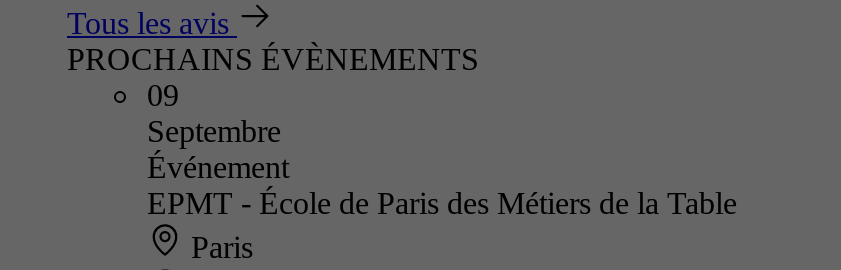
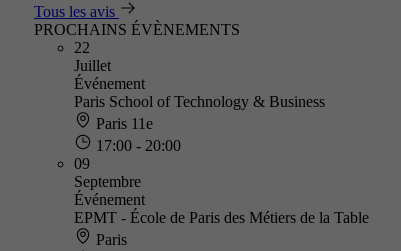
+ 22
+ Juillet
+ Événement
+ Paris School of Technology & Business
+ Paris 11e
+ 17:00 - 20:00
